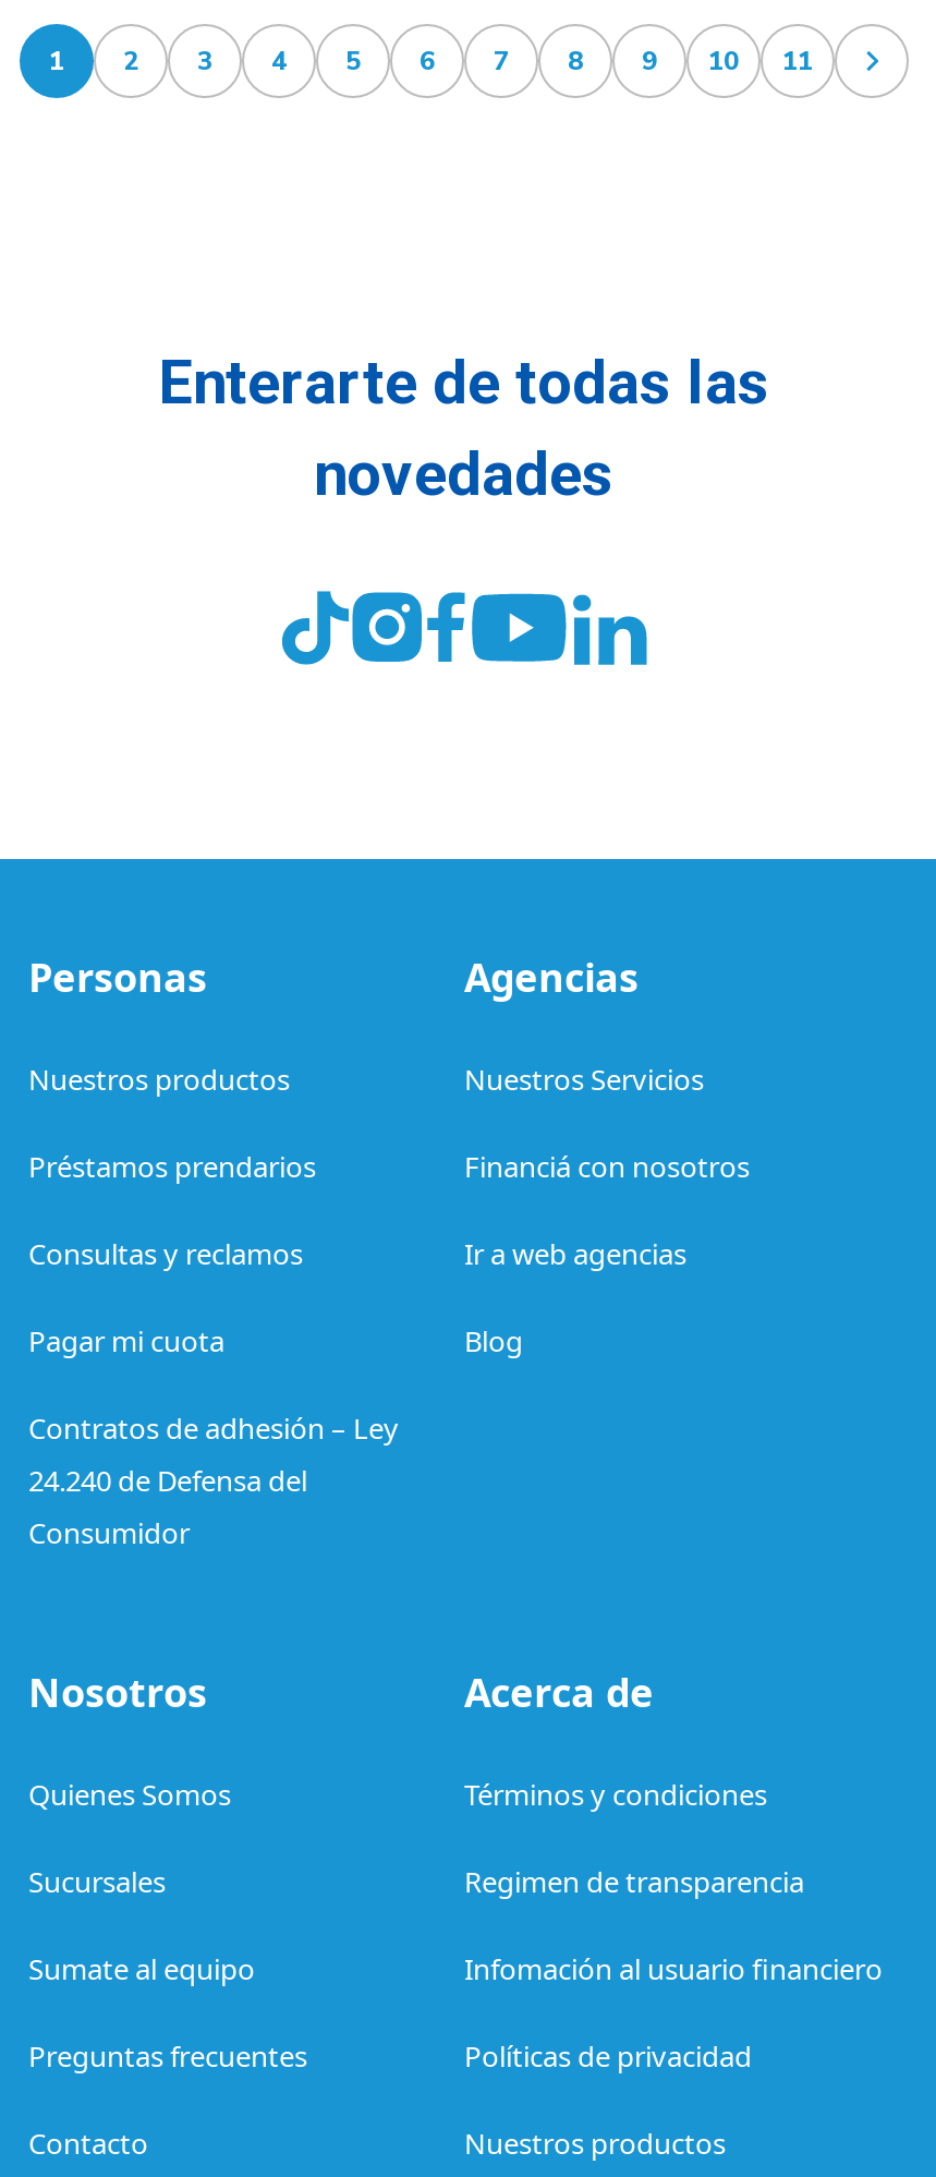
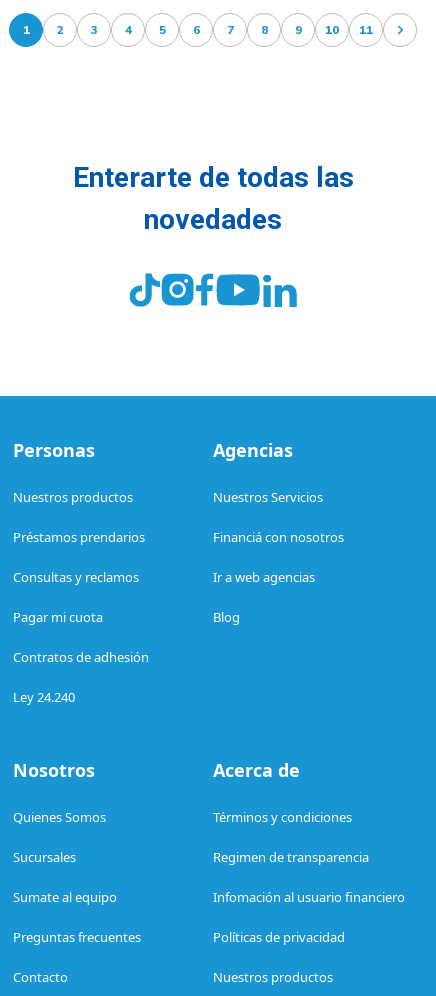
- Contratos de adhesión – Ley
- 24.240 de Defensa del
- Consumidor
+ Contratos de adhesión
+ Ley 24.240
